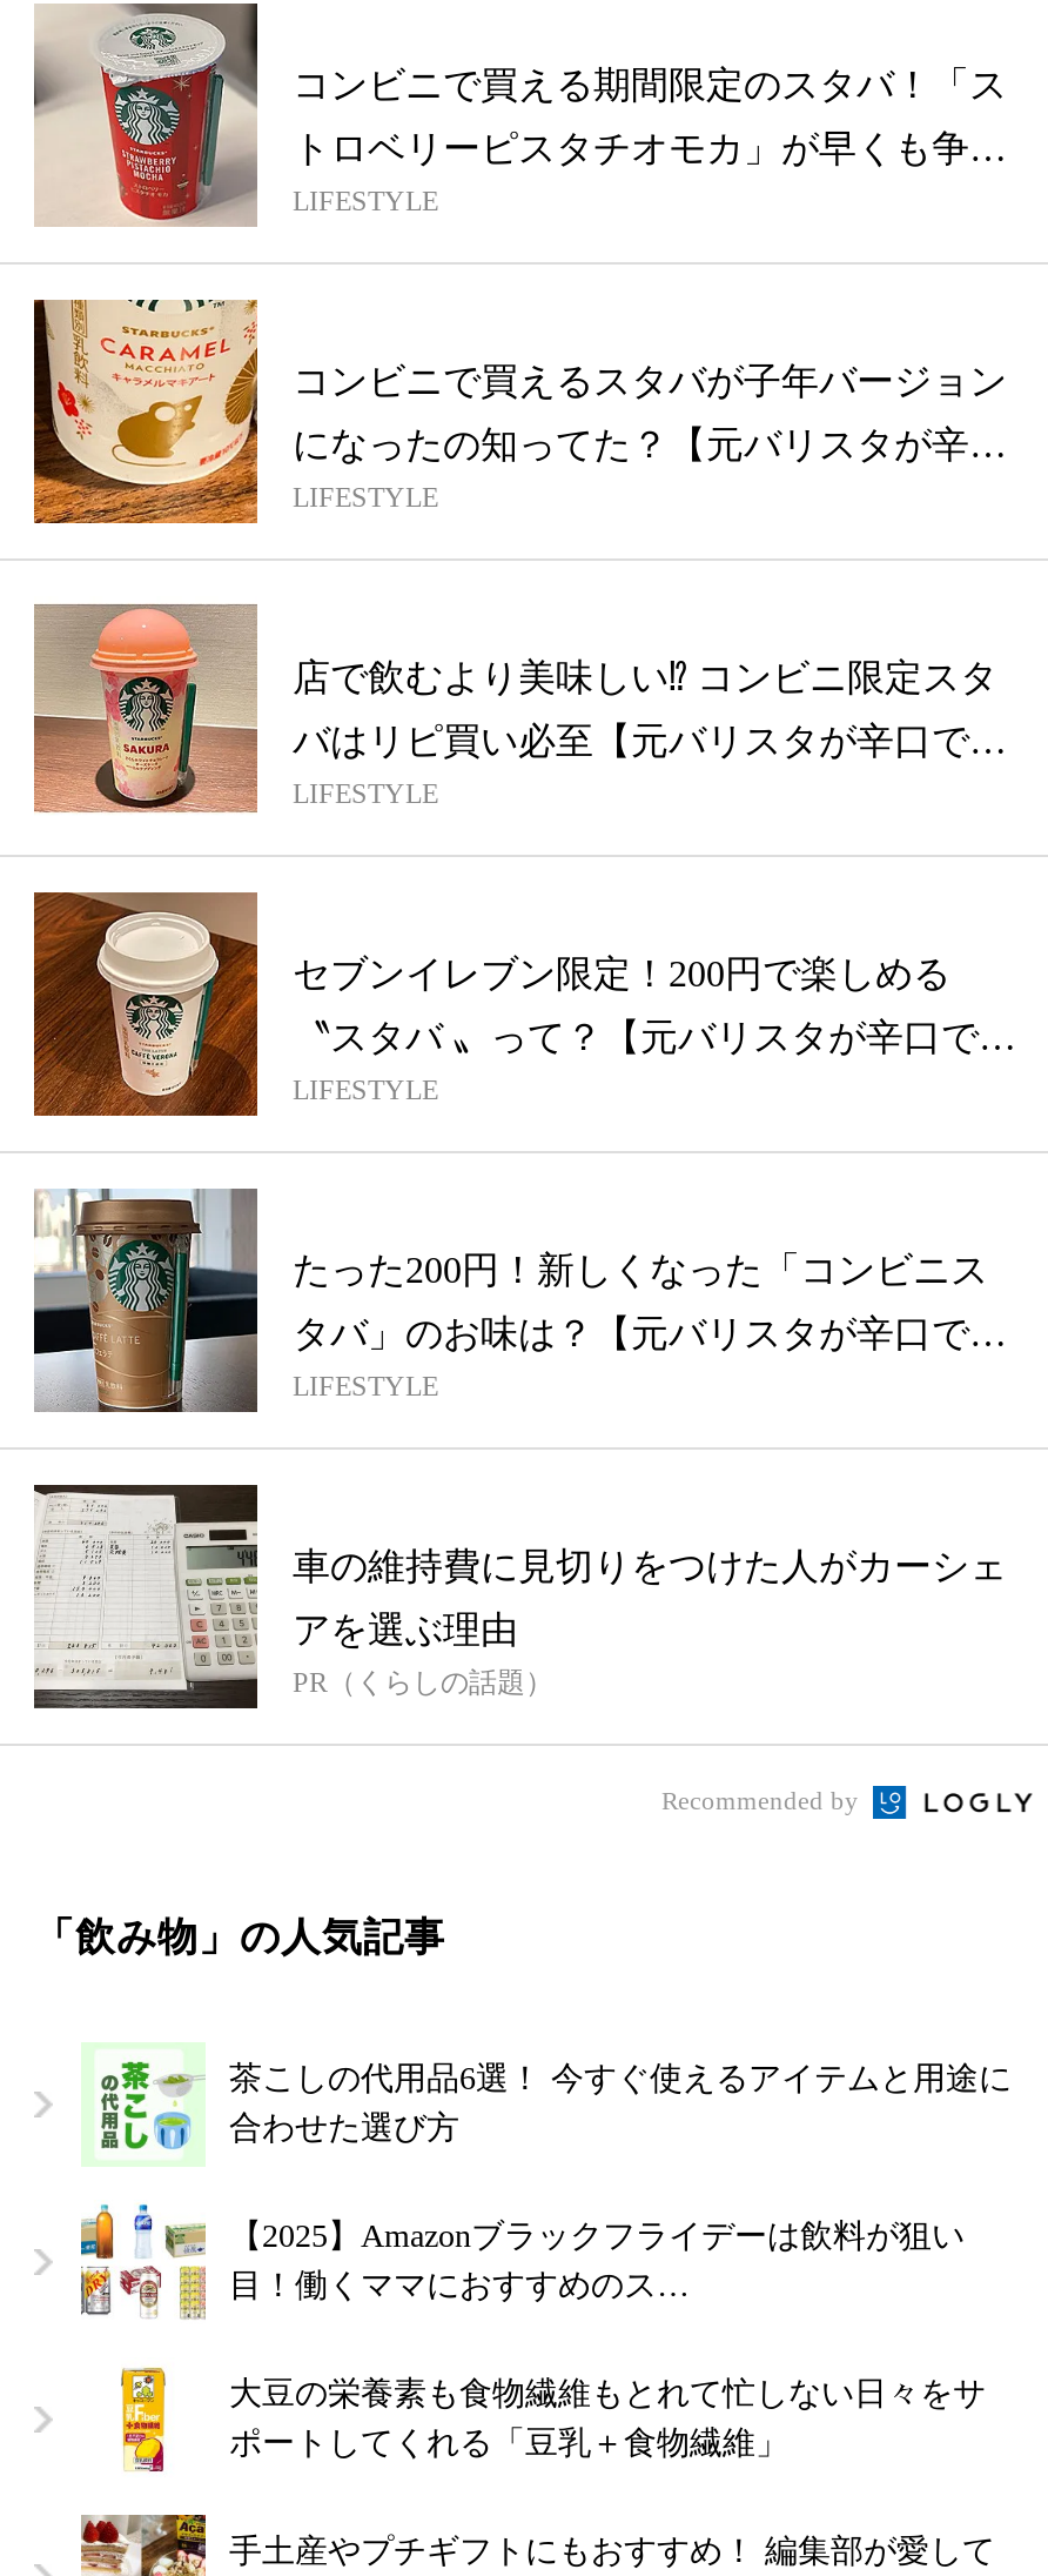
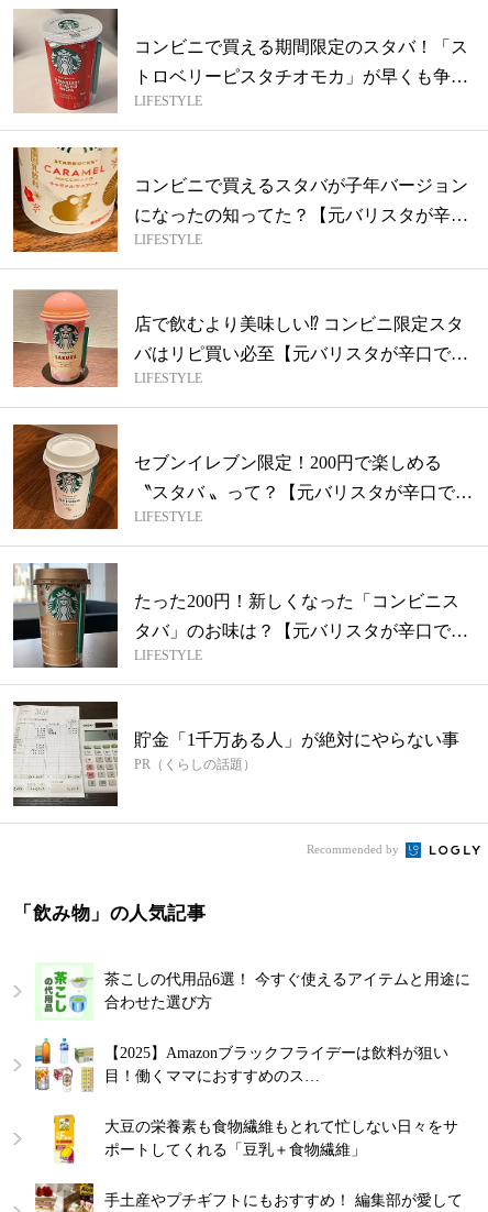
- 車の維持費に見切りをつけた人がカーシェ
- アを選ぶ理由
+ 貯金「1千万ある人」が絶対にやらない事

moved up: PR（くらしの話題）
